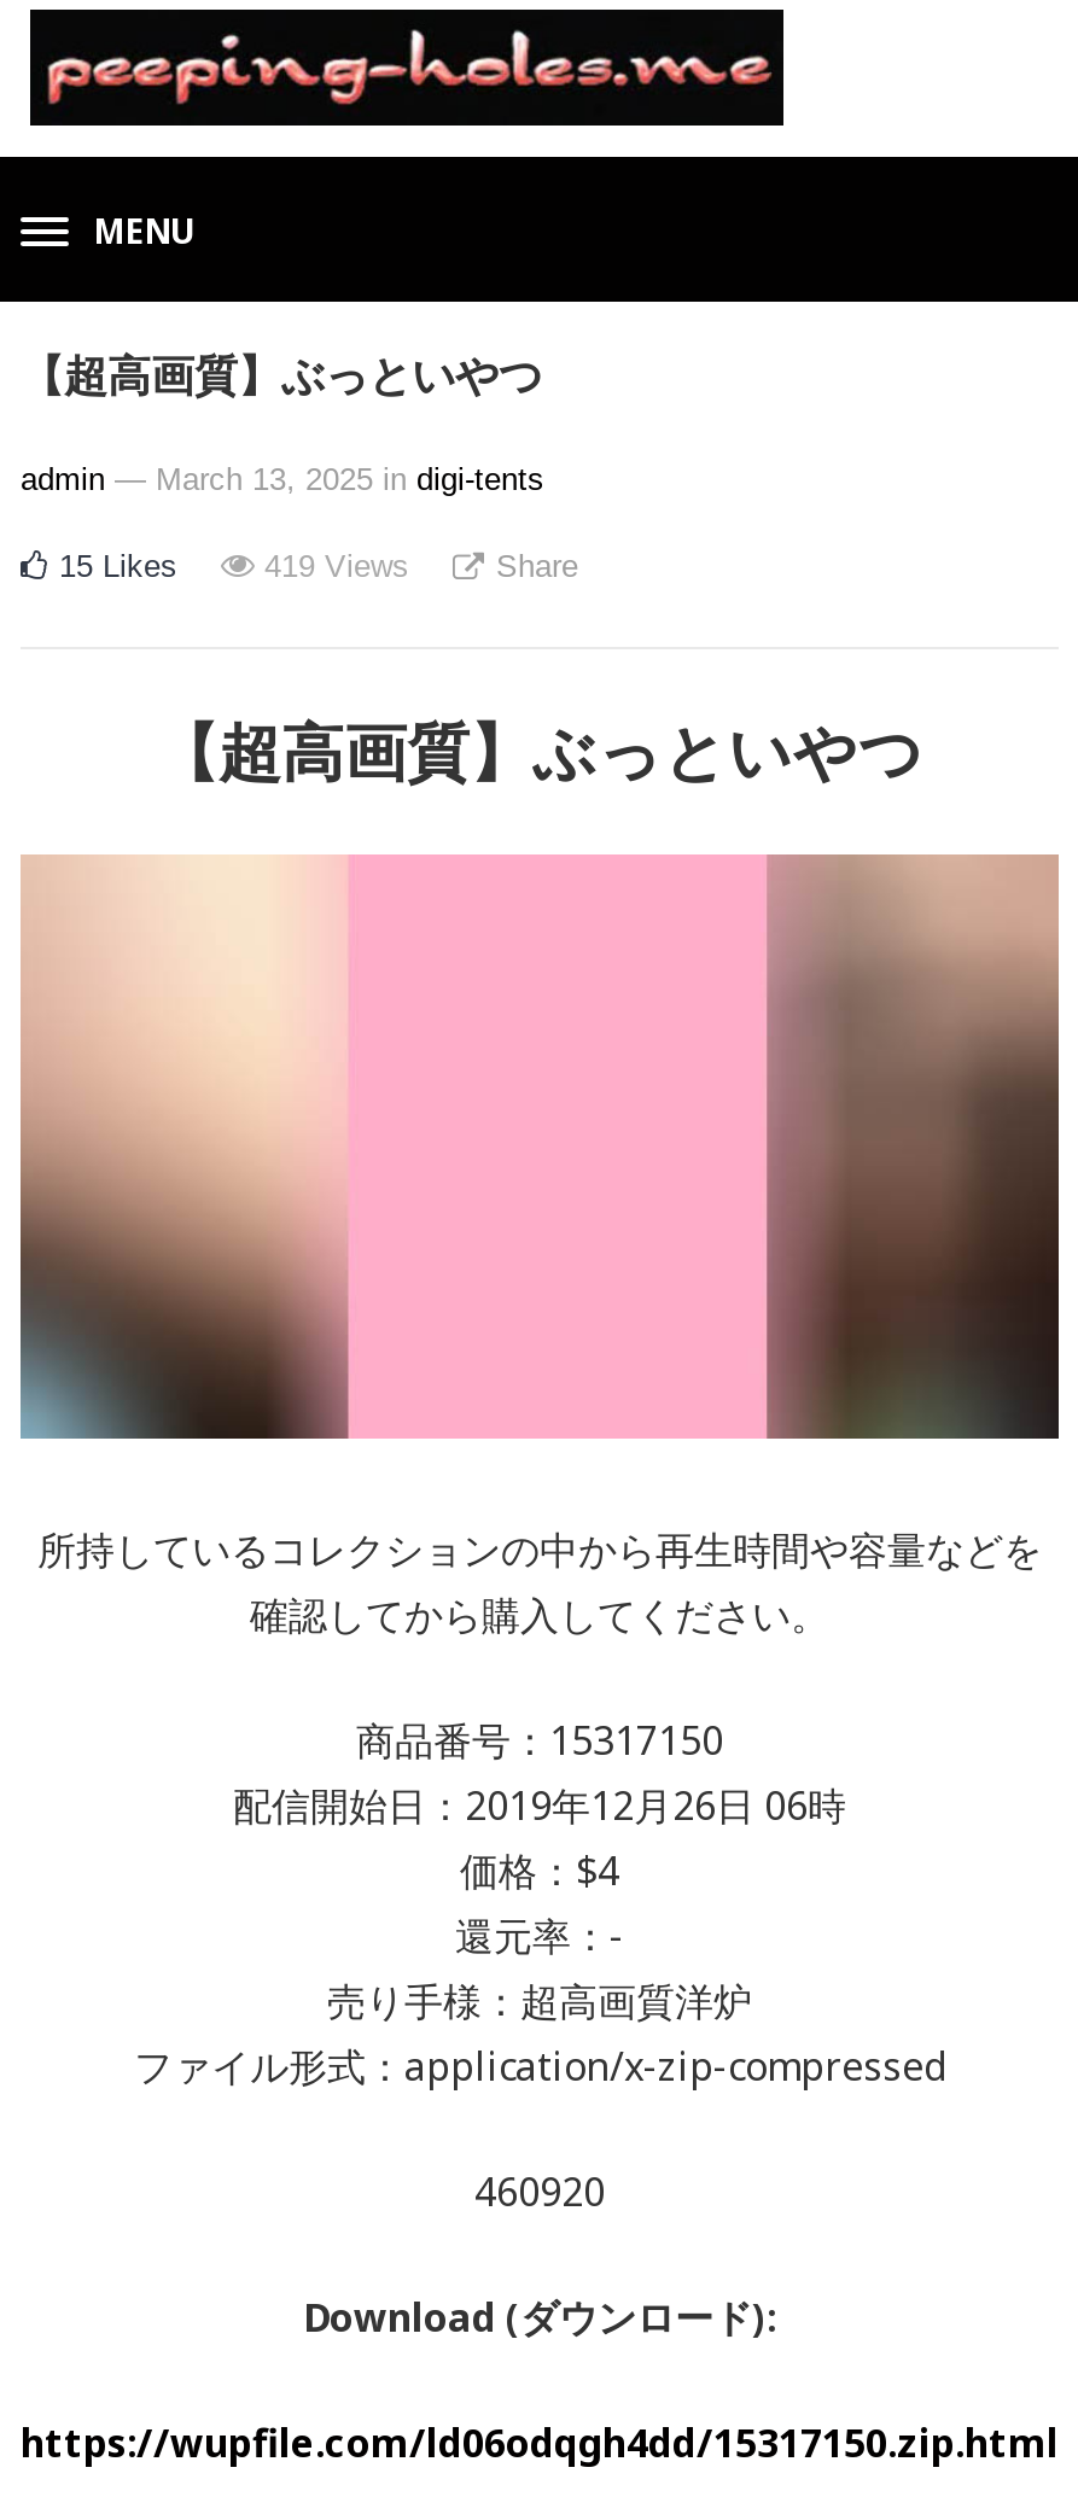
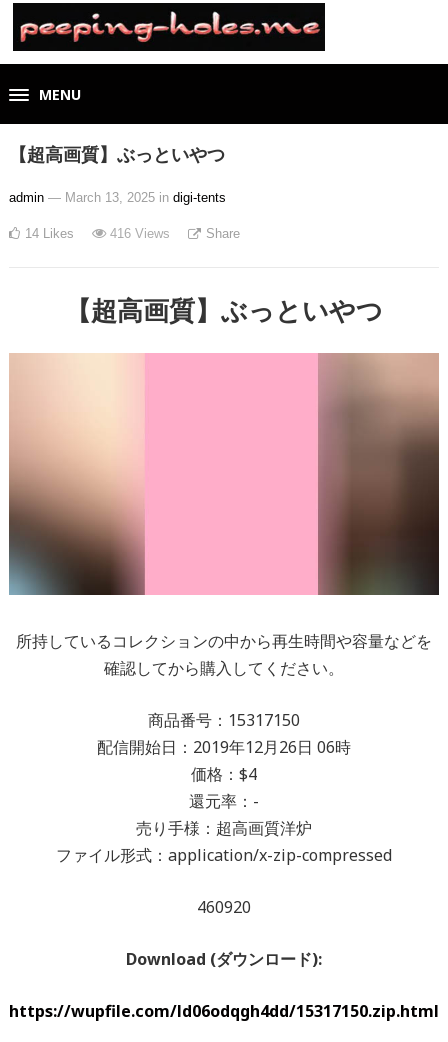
- 15 Likes
+ 14 Likes

- 419 Views
+ 416 Views
